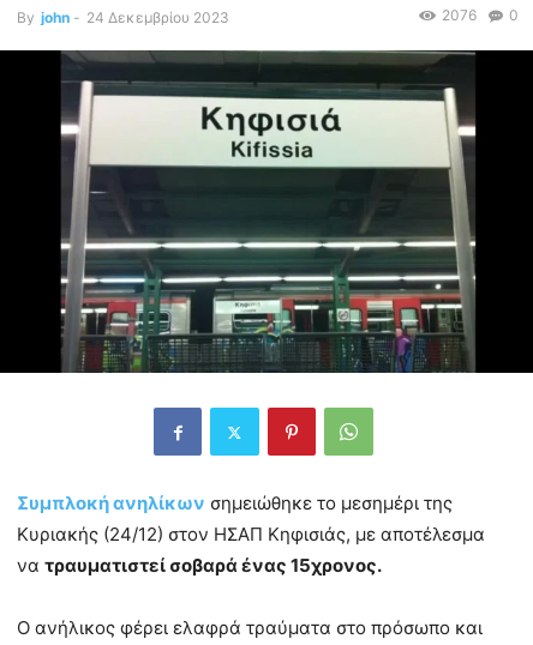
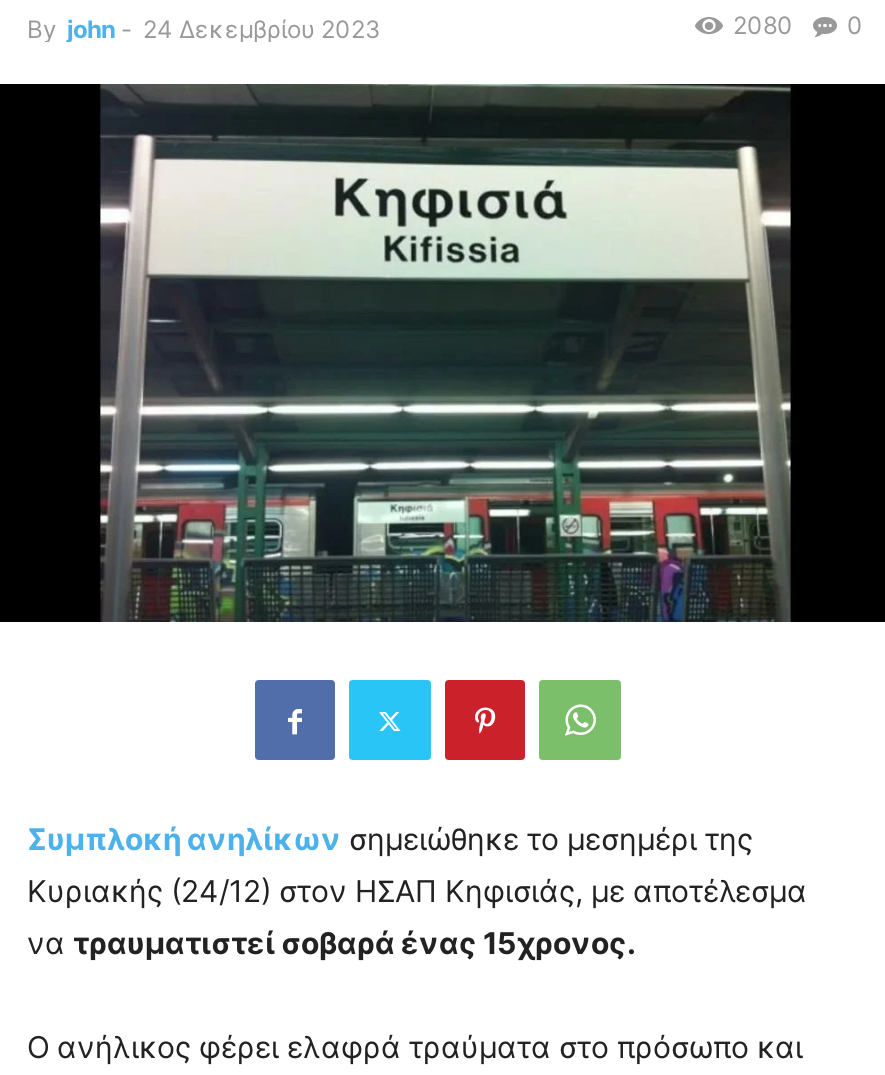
- 2076 0
+ 2080 0
